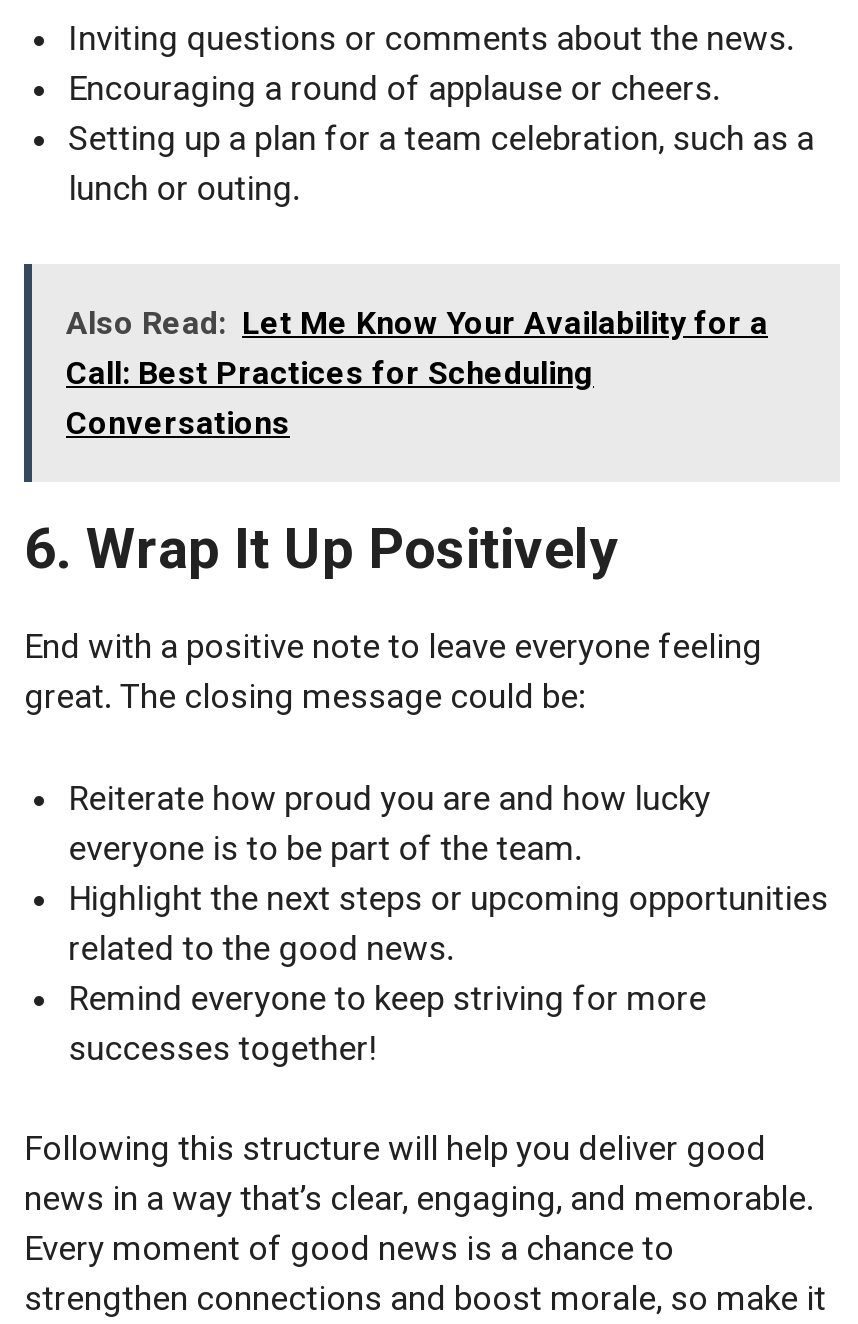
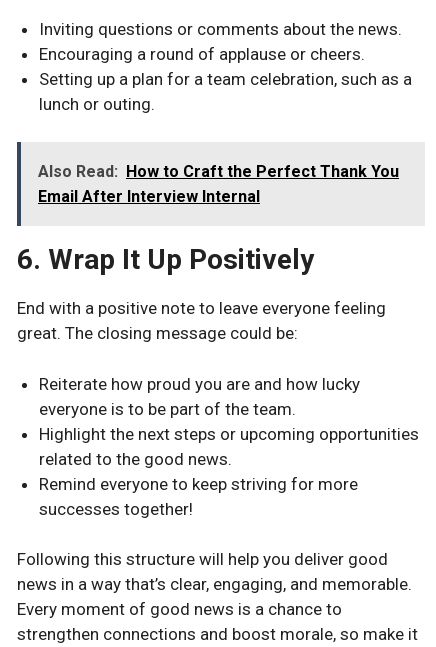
- Also Read: Let Me Know Your Availability for a
- Call: Best Practices for Scheduling
- Conversations
+ Also Read: How to Craft the Perfect Thank You
+ Email After Interview Internal
